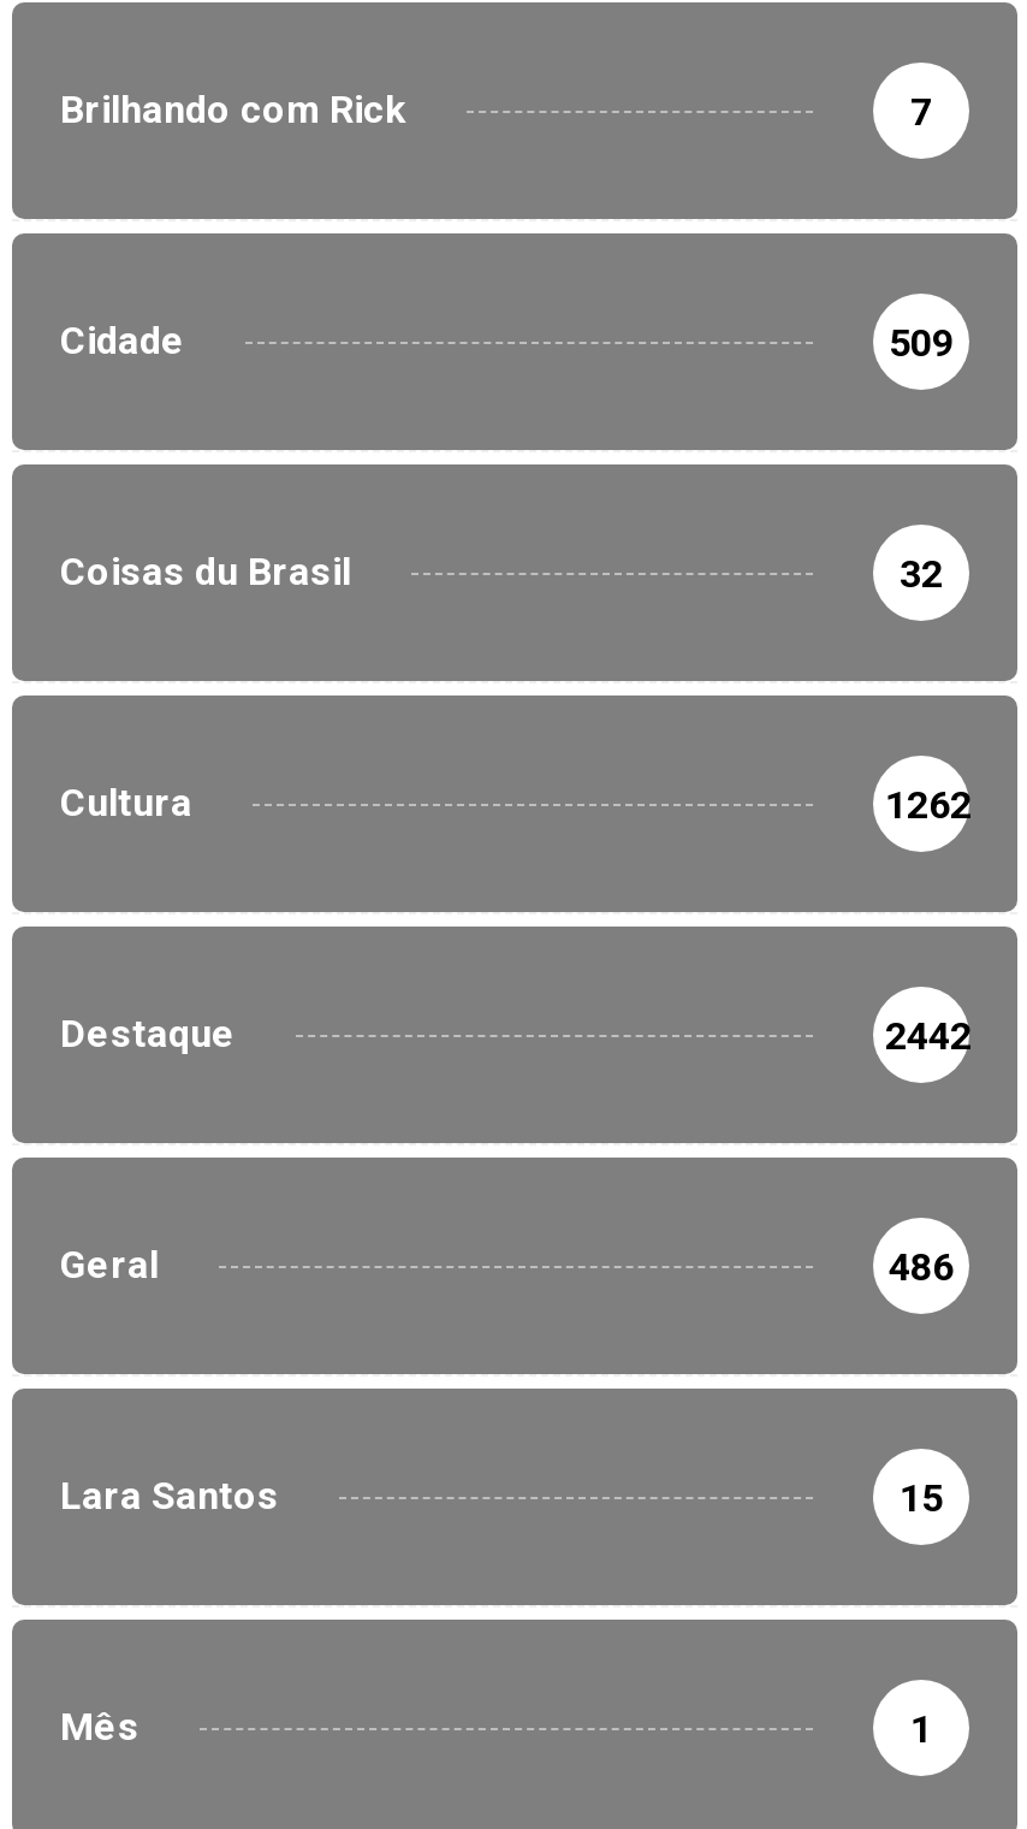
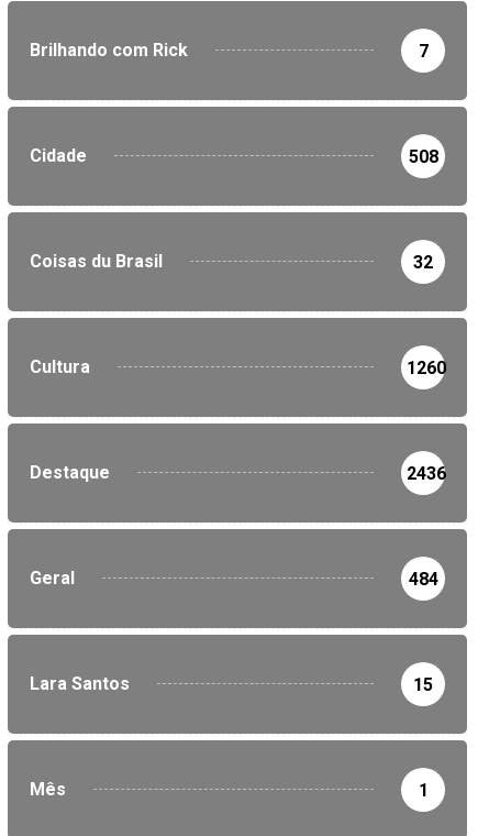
- 509
+ 508

- 1262
+ 1260

- 2442
+ 2436

- 486
+ 484
